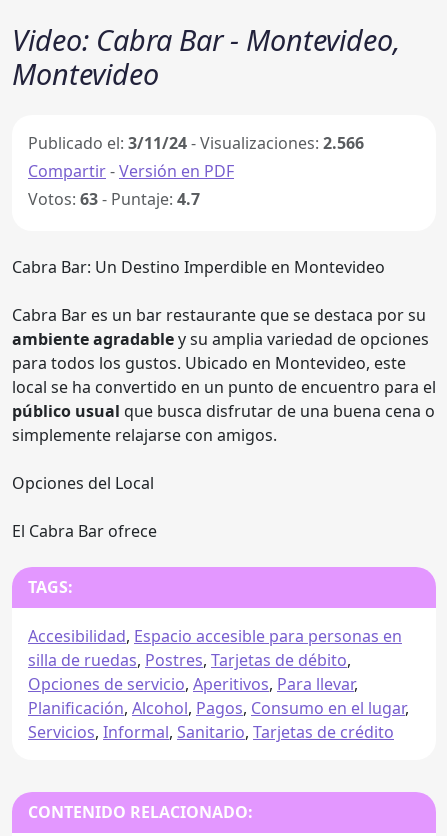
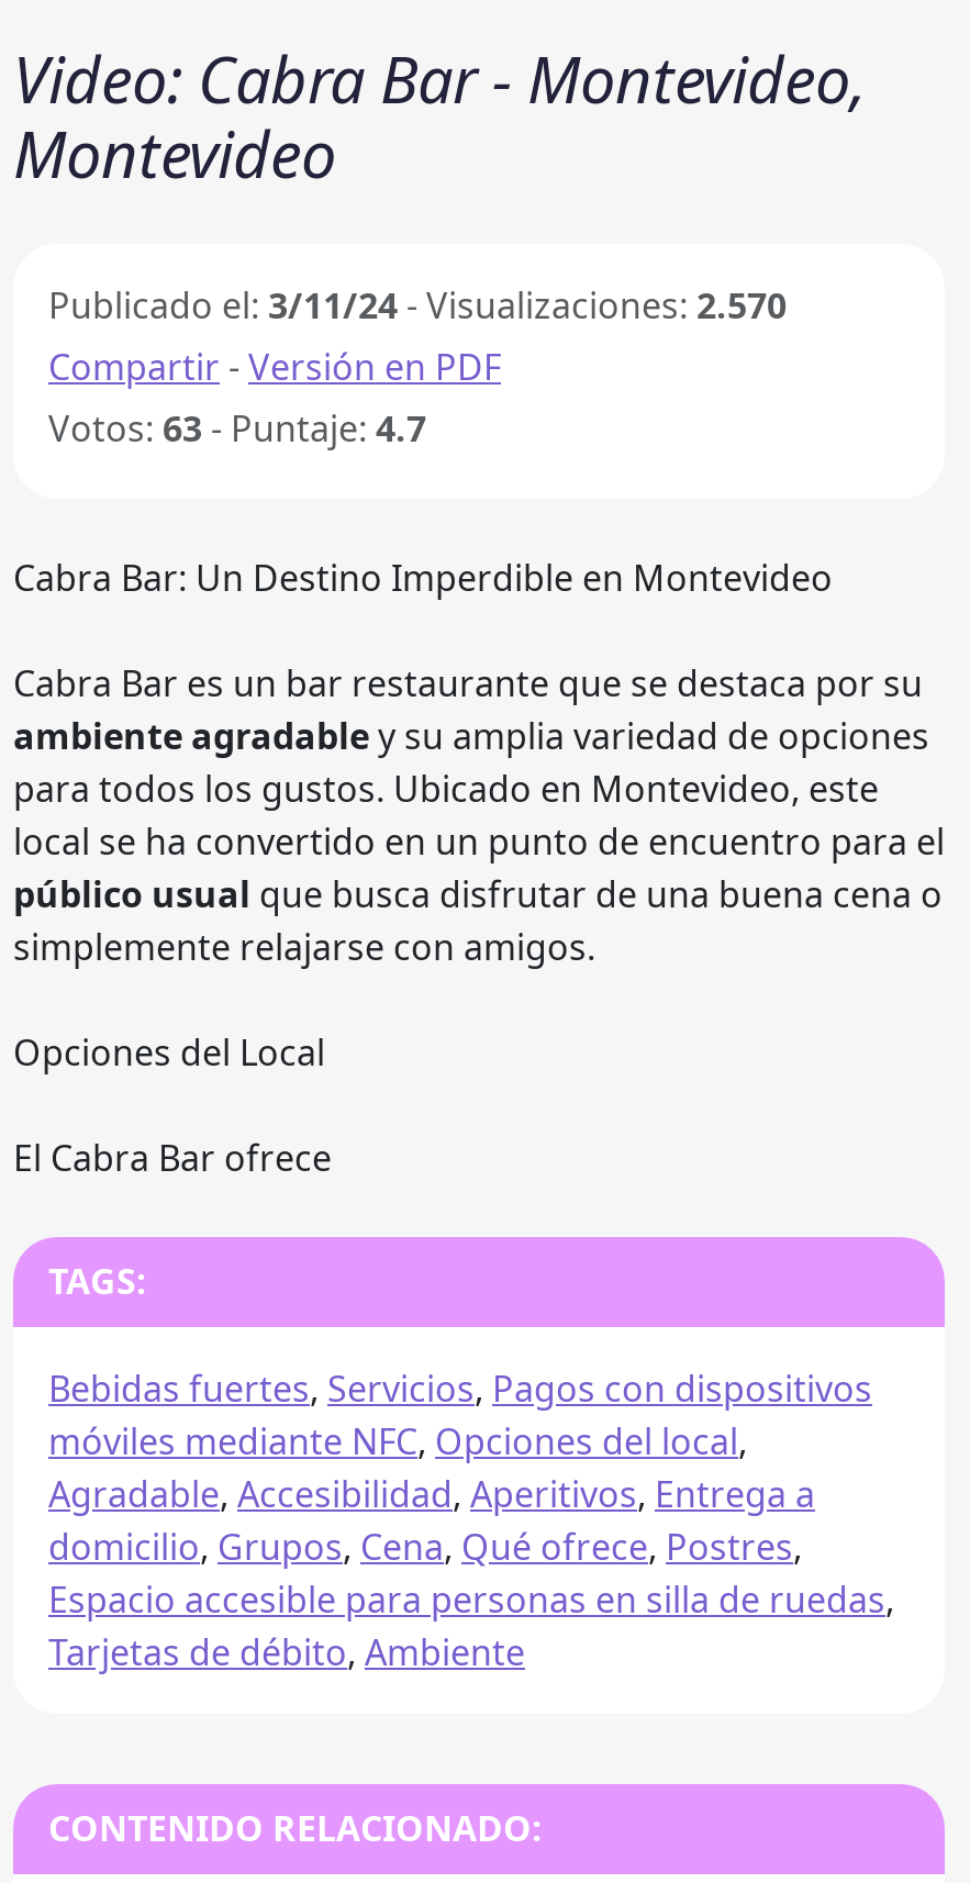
- Publicado el: 3/11/24 - Visualizaciones: 2.566
+ Publicado el: 3/11/24 - Visualizaciones: 2.570

- Accesibilidad, Espacio accesible para personas en
- silla de ruedas, Postres, Tarjetas de débito,
- Opciones de servicio, Aperitivos, Para llevar,
- Planificación, Alcohol, Pagos, Consumo en el lugar,
- Servicios, Informal, Sanitario, Tarjetas de crédito
+ Bebidas fuertes, Servicios, Pagos con dispositivos
+ móviles mediante NFC, Opciones del local,
+ Agradable, Accesibilidad, Aperitivos, Entrega a
+ domicilio, Grupos, Cena, Qué ofrece, Postres,
+ Espacio accesible para personas en silla de ruedas,
+ Tarjetas de débito, Ambiente
